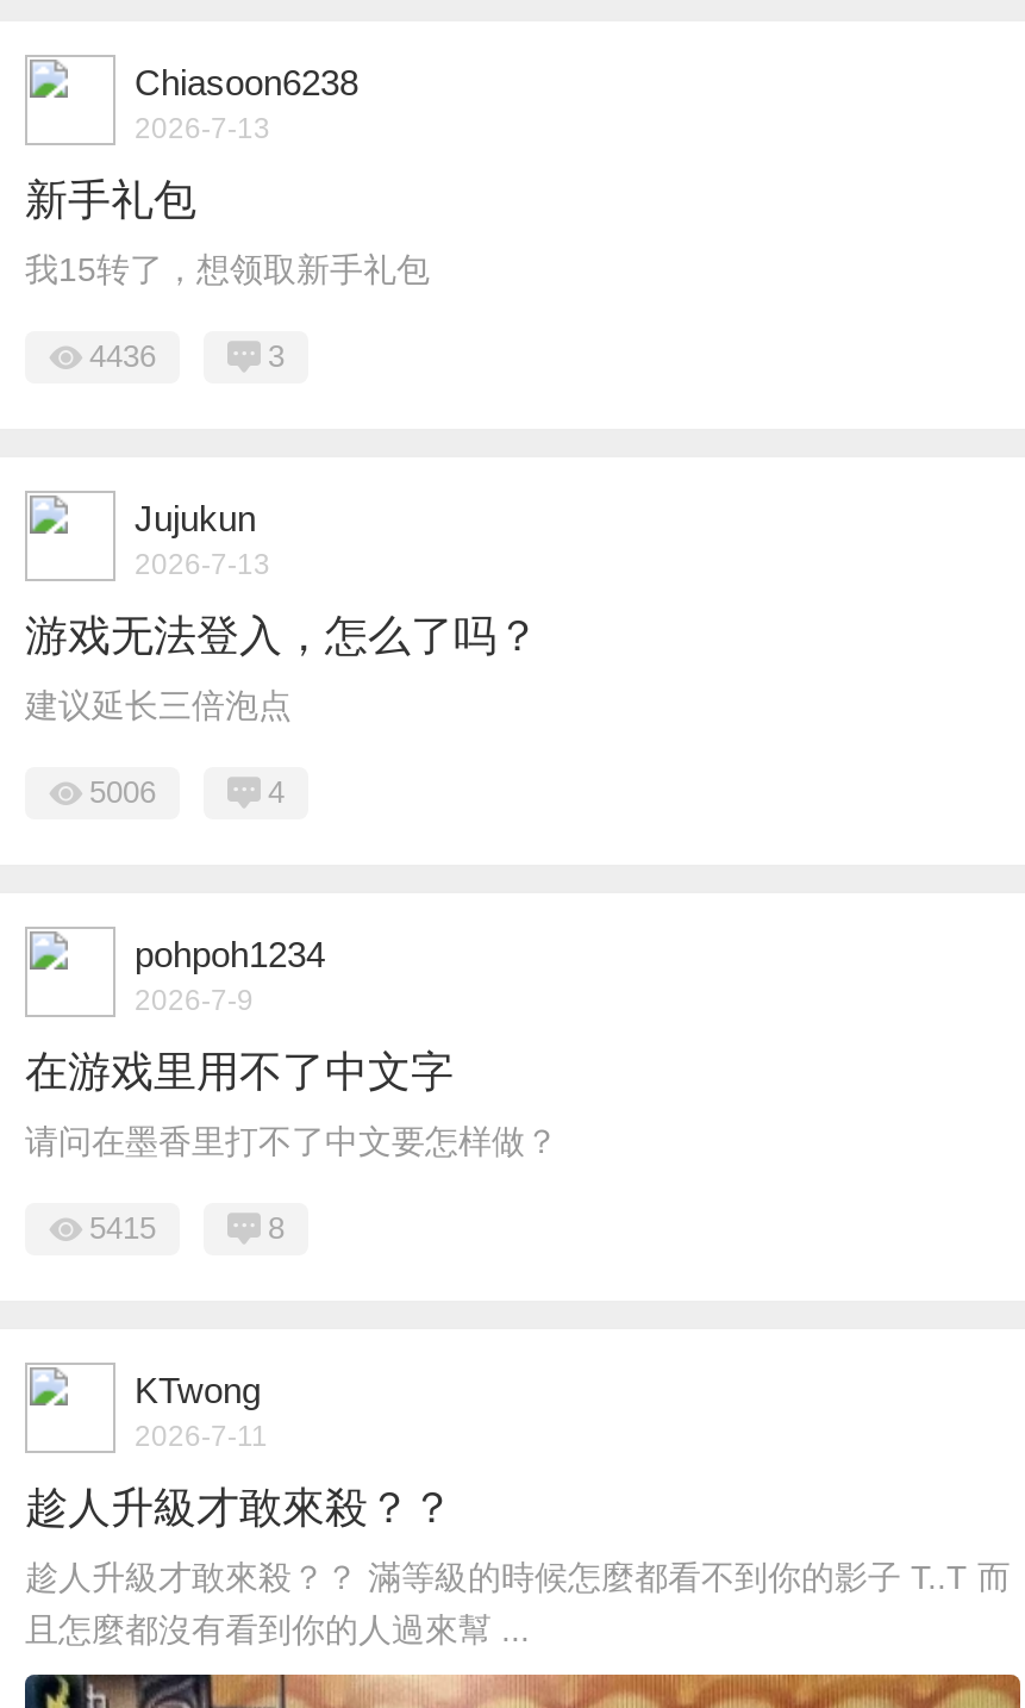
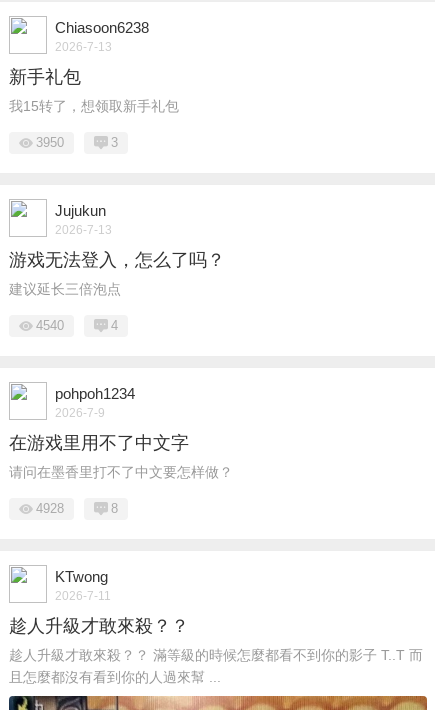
- 4436
+ 3950

- 5006
+ 4540

- 5415
+ 4928
